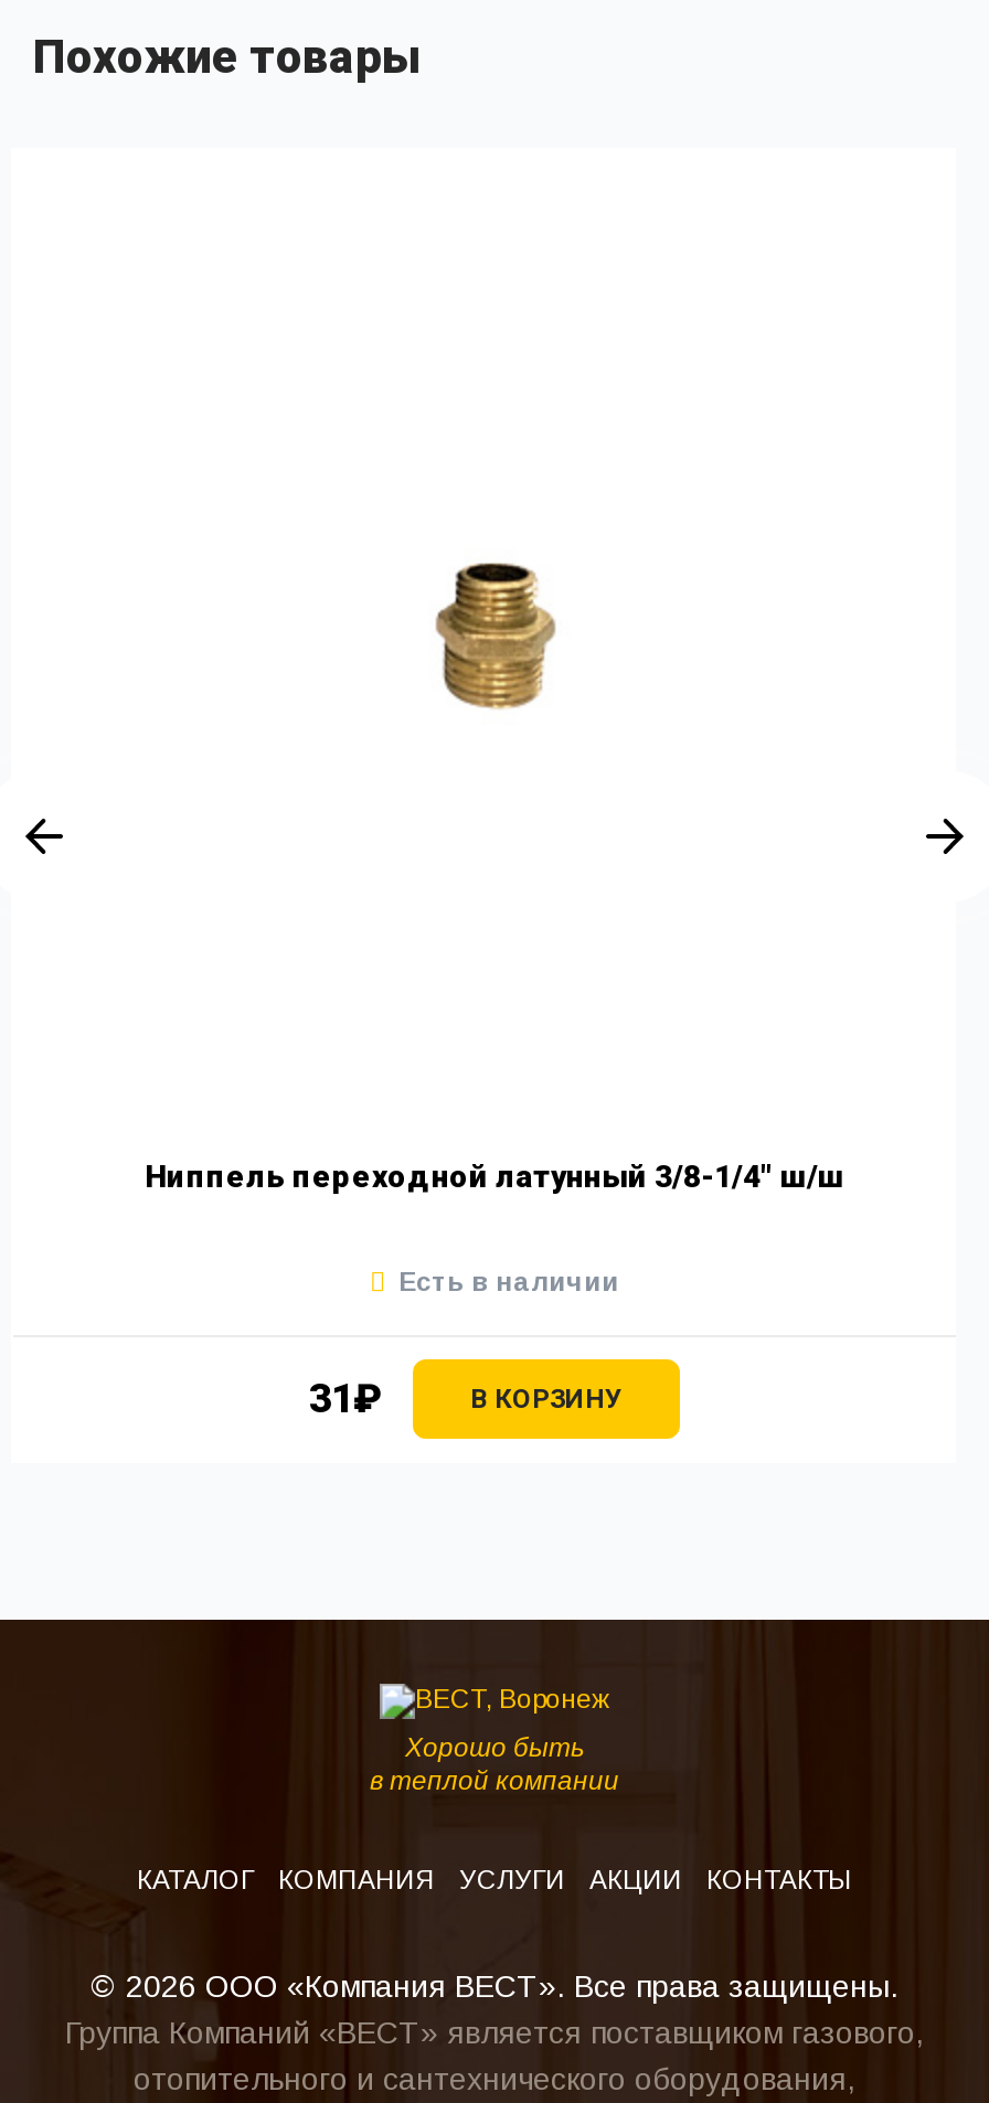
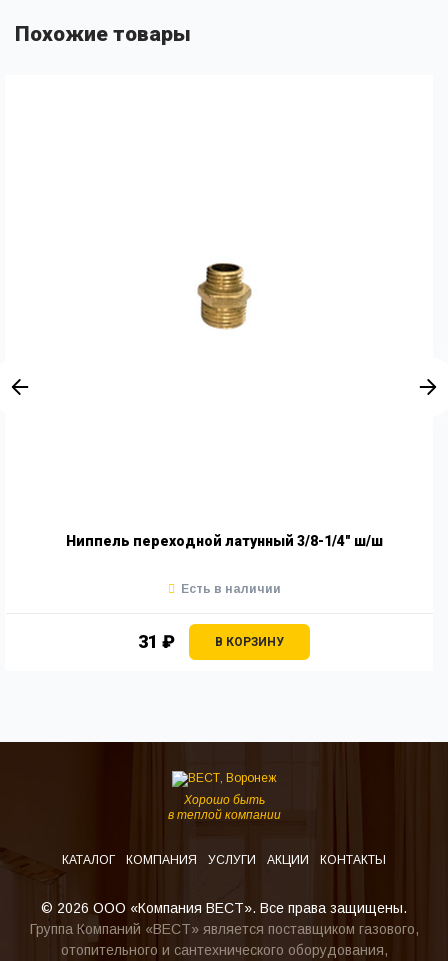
- 31₽
+ 31 ₽
